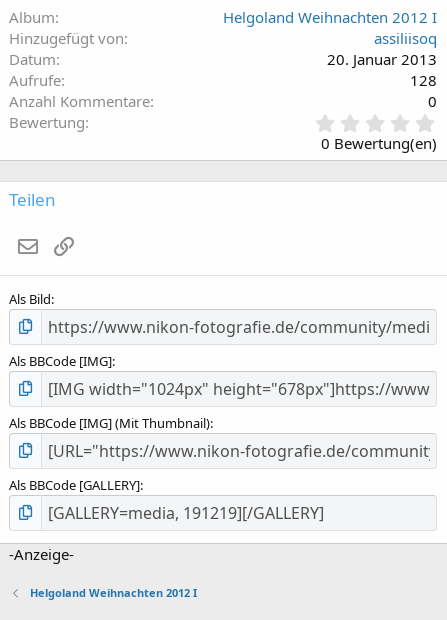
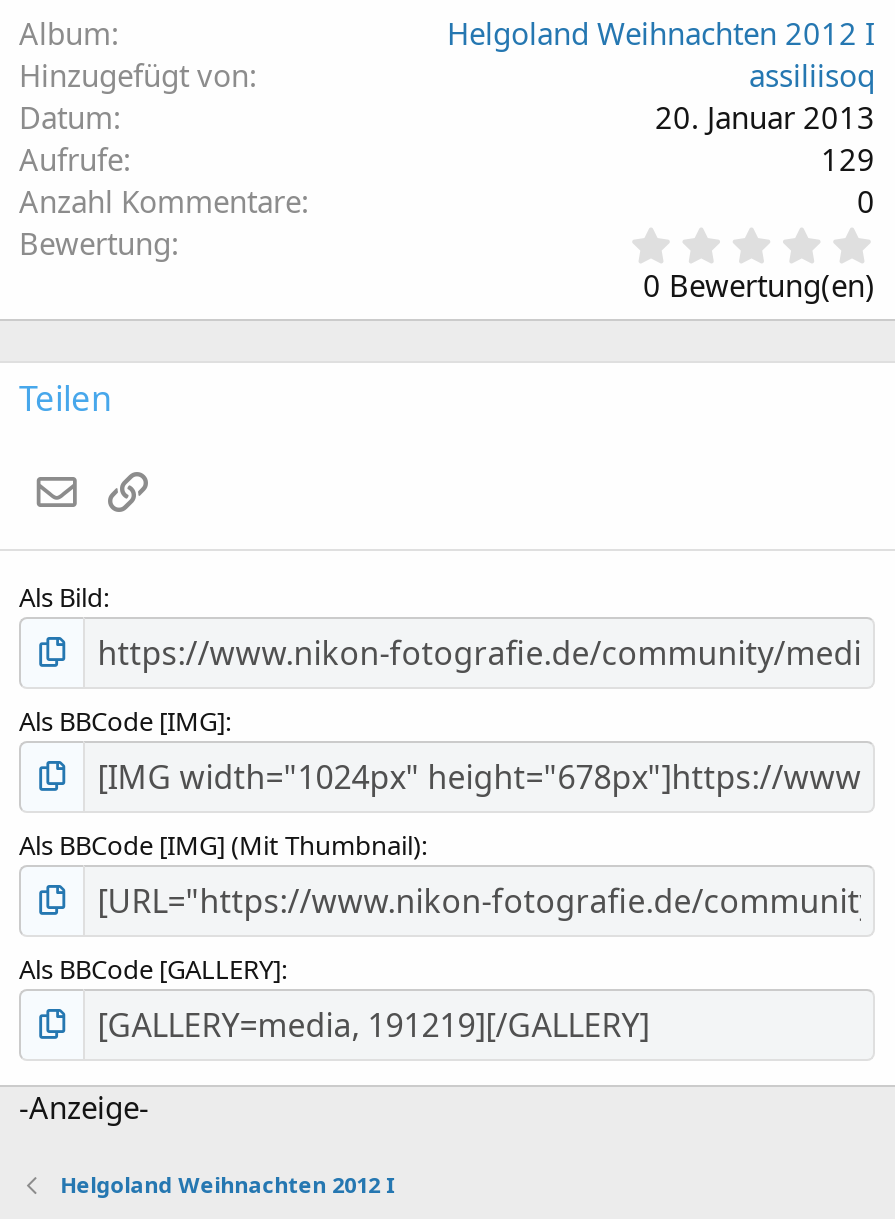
- 128
+ 129
